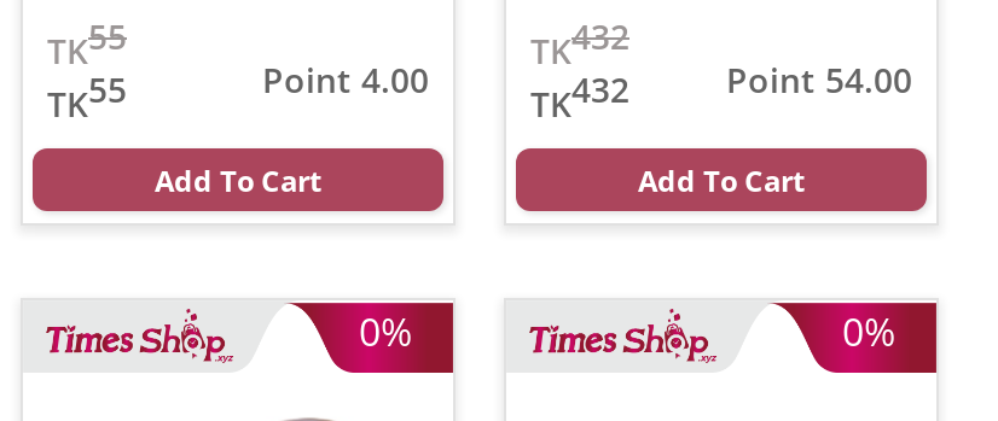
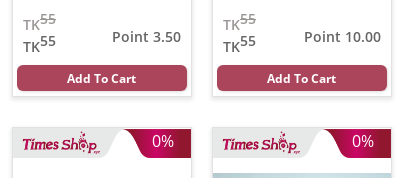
- TK 432
+ TK 55

- Point 4.00
+ Point 3.50

- TK 432
+ TK 55

- Point 54.00
+ Point 10.00
